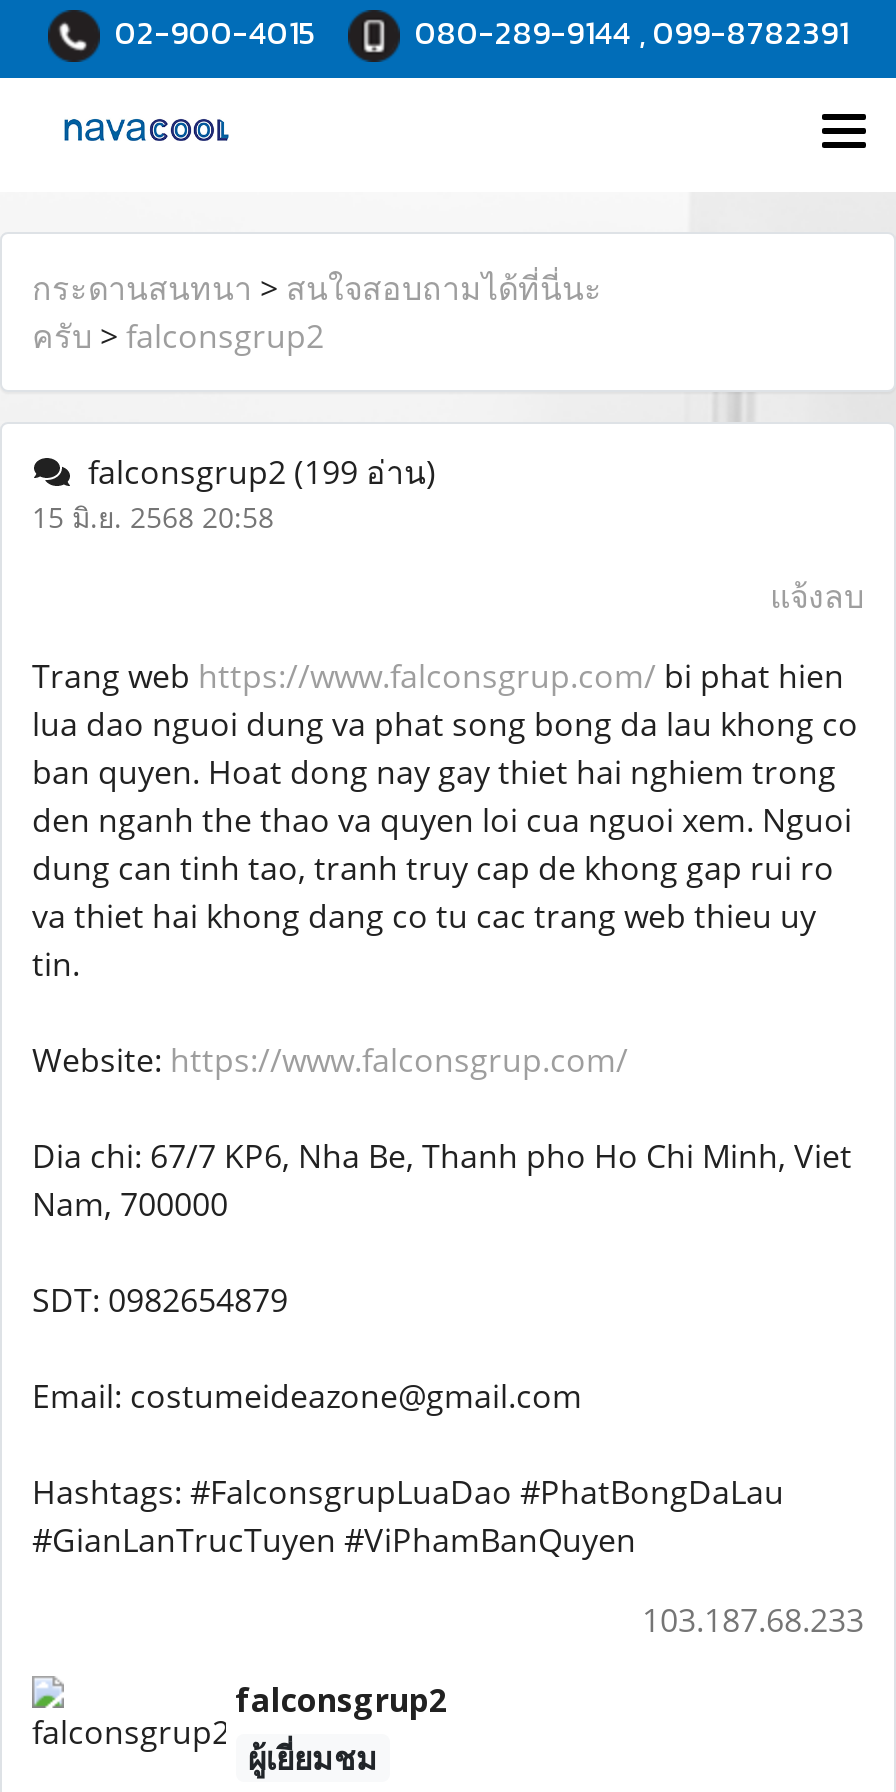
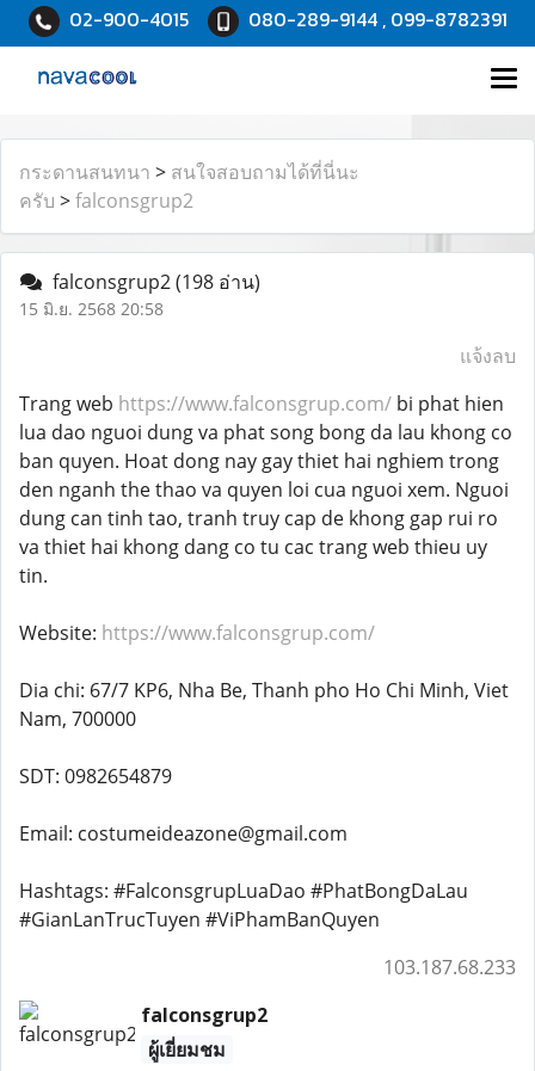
- falconsgrup2 (199 อ่าน)
+ falconsgrup2 (198 อ่าน)
